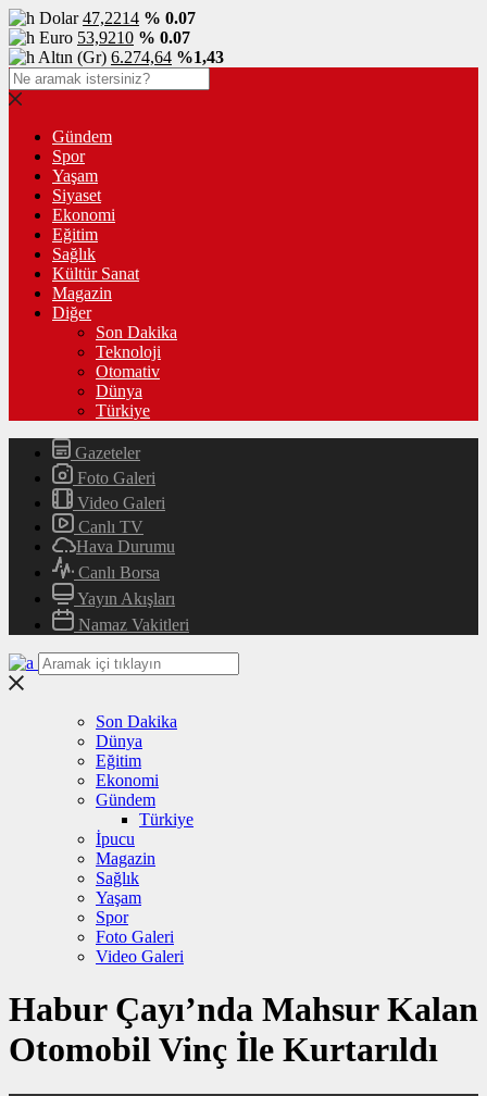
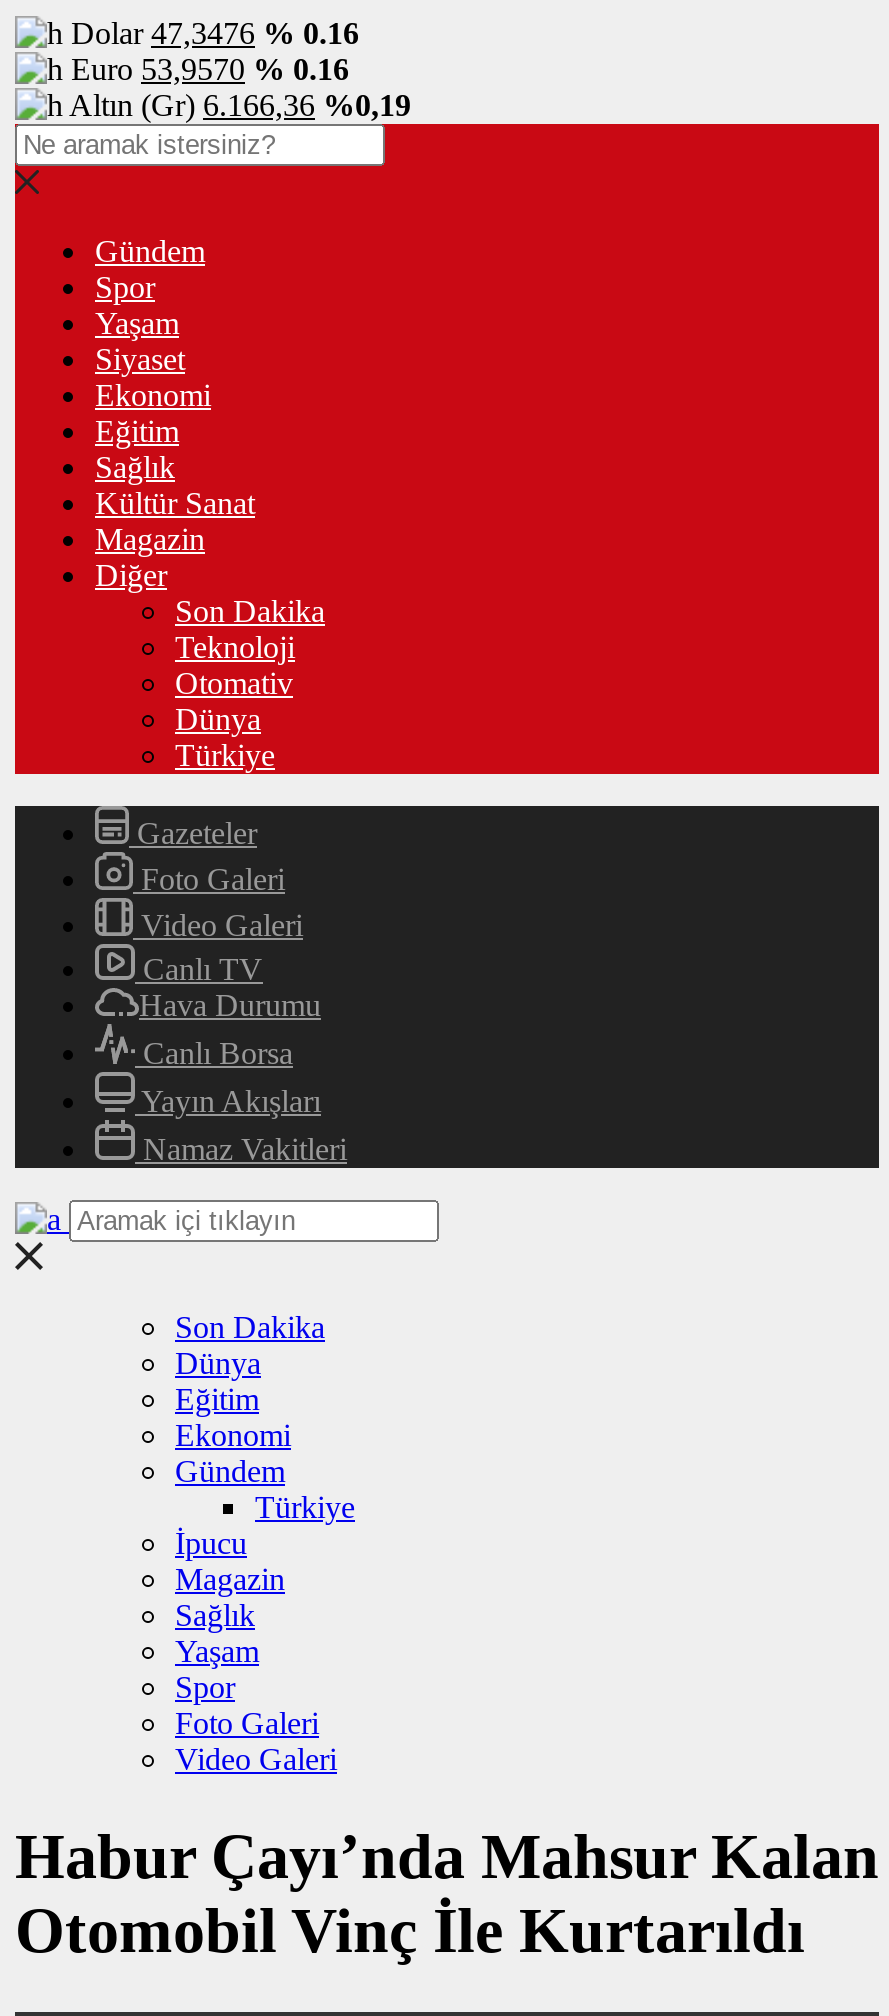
- Dolar 47,2214 % 0.07
+ Dolar 47,3476 % 0.16

- Euro 53,9210 % 0.07
+ Euro 53,9570 % 0.16

- Altın (Gr) 6.274,64 %1,43
+ Altın (Gr) 6.166,36 %0,19
